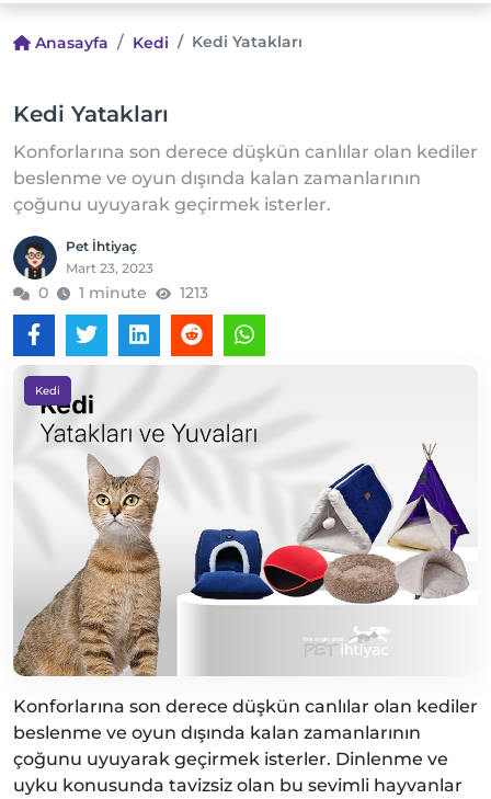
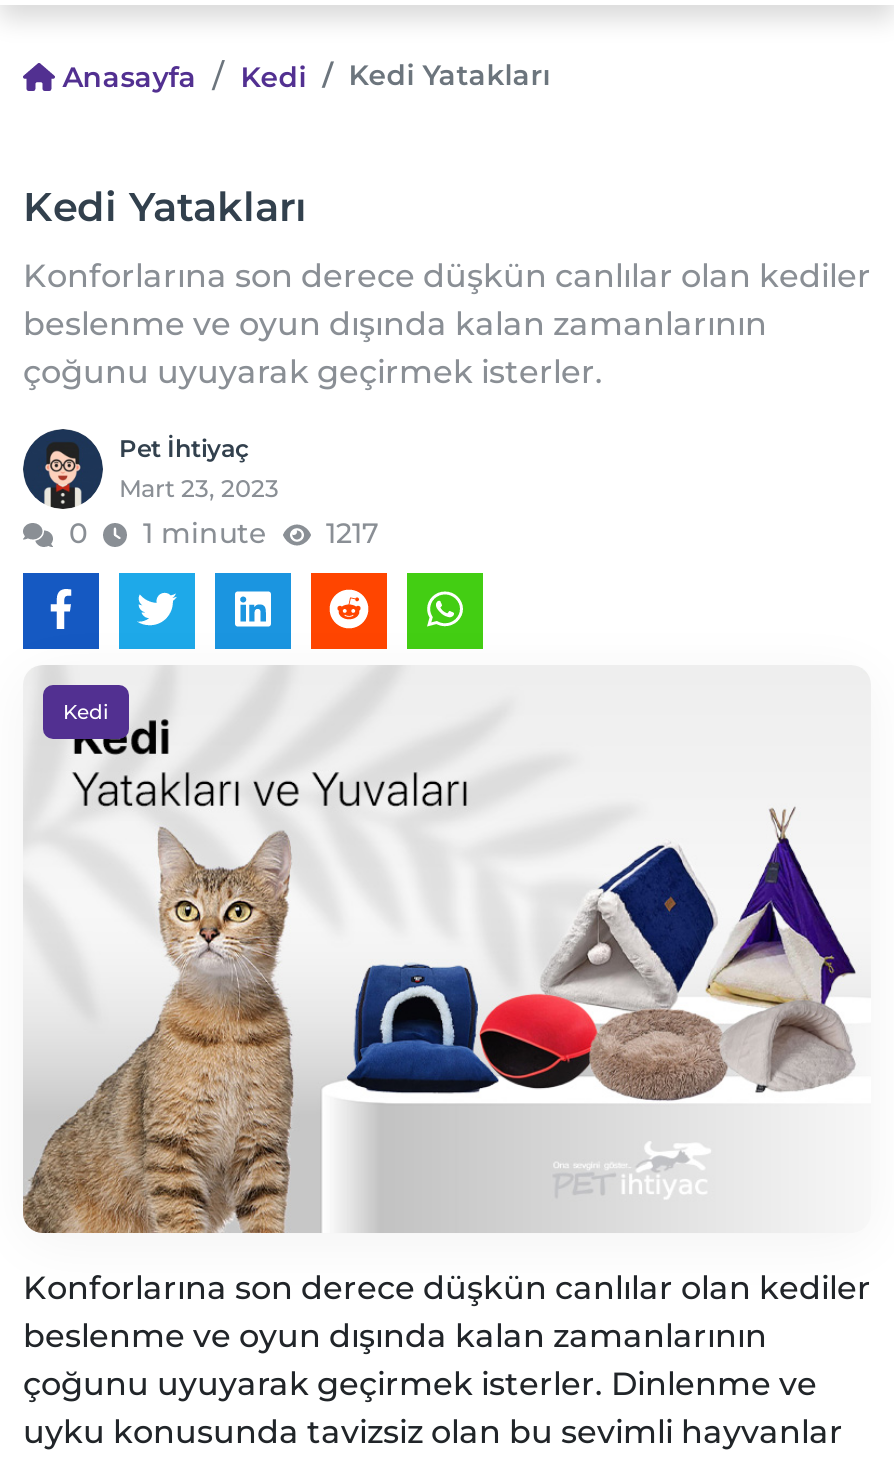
- 1213
+ 1217
